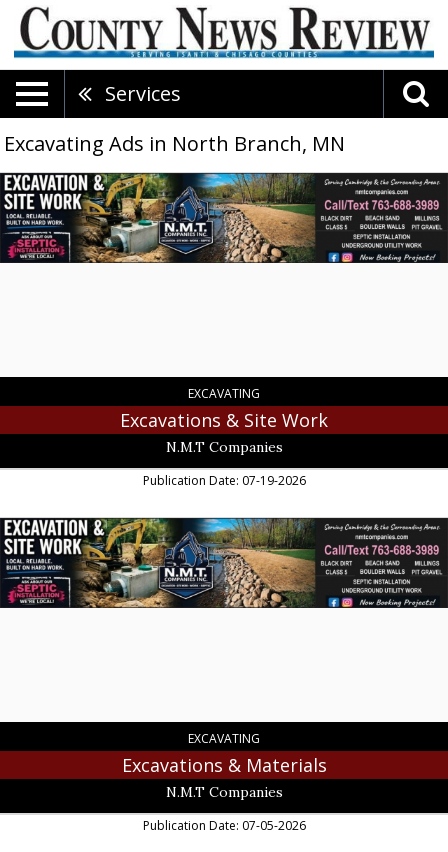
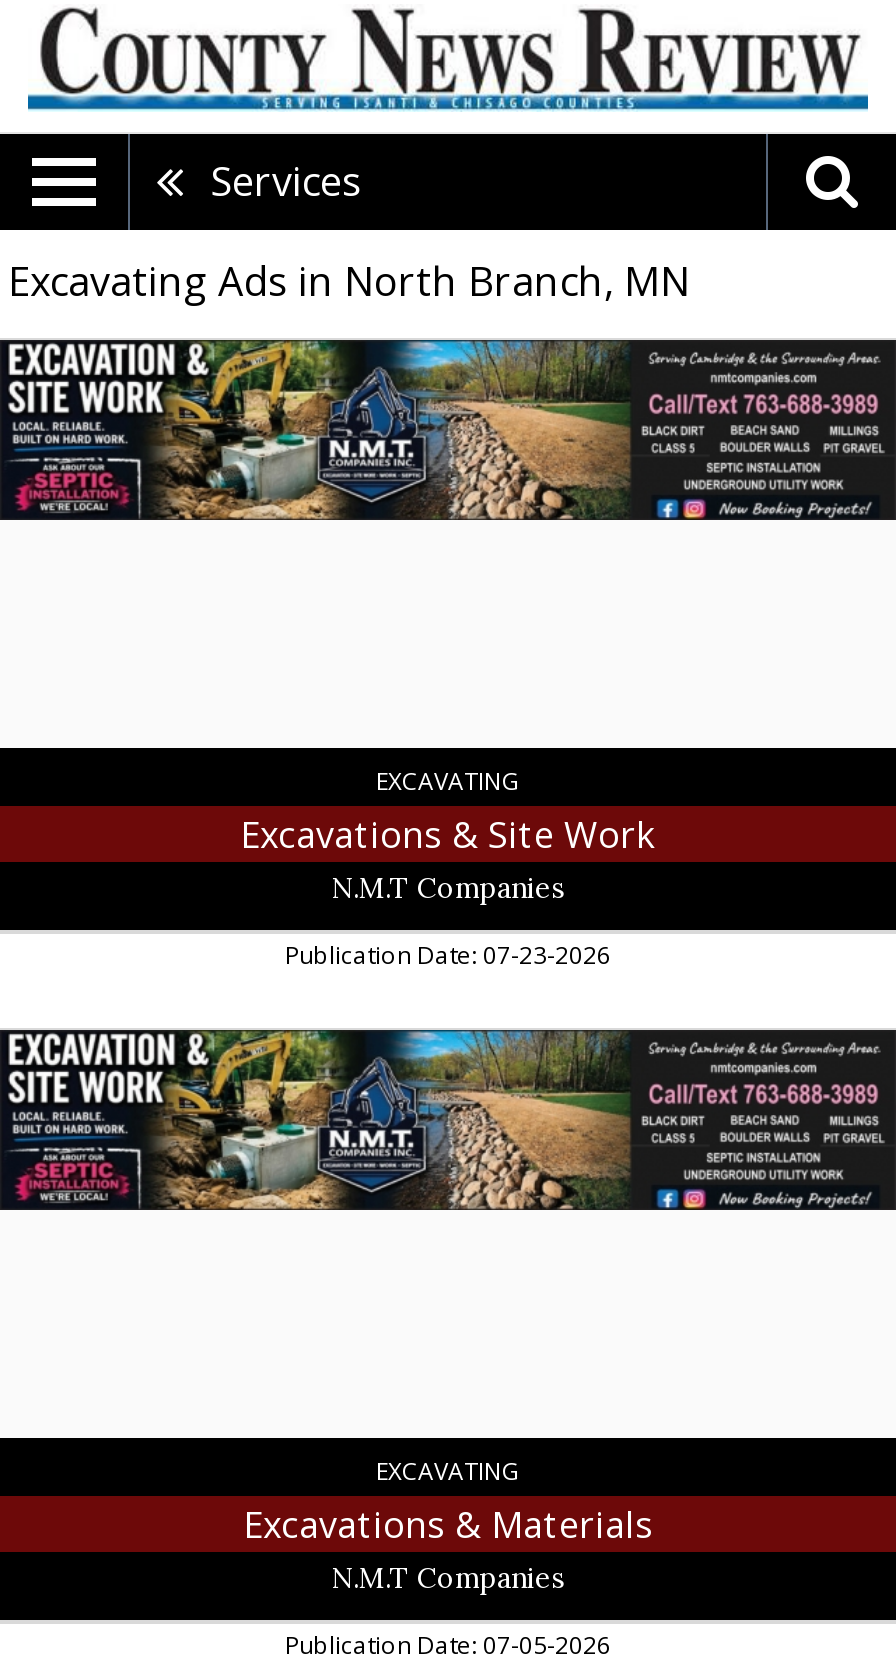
- Publication Date: 07-19-2026
+ Publication Date: 07-23-2026
